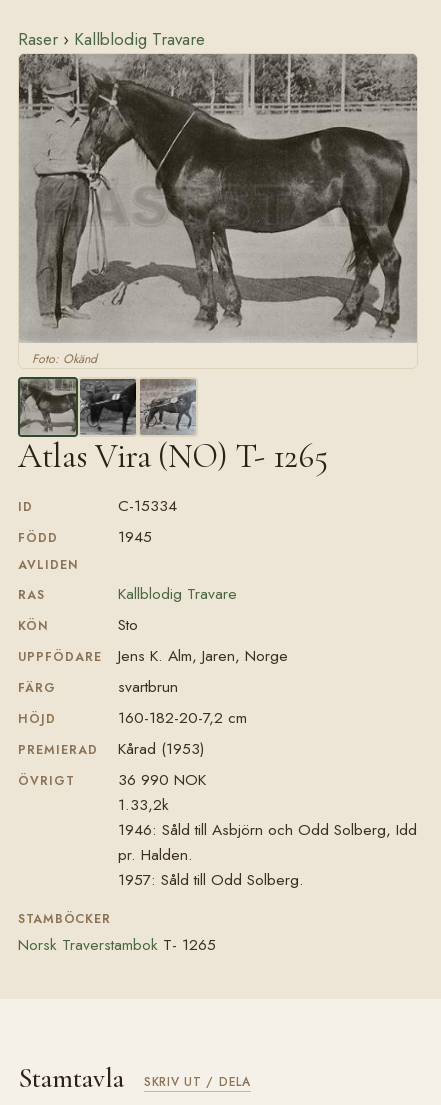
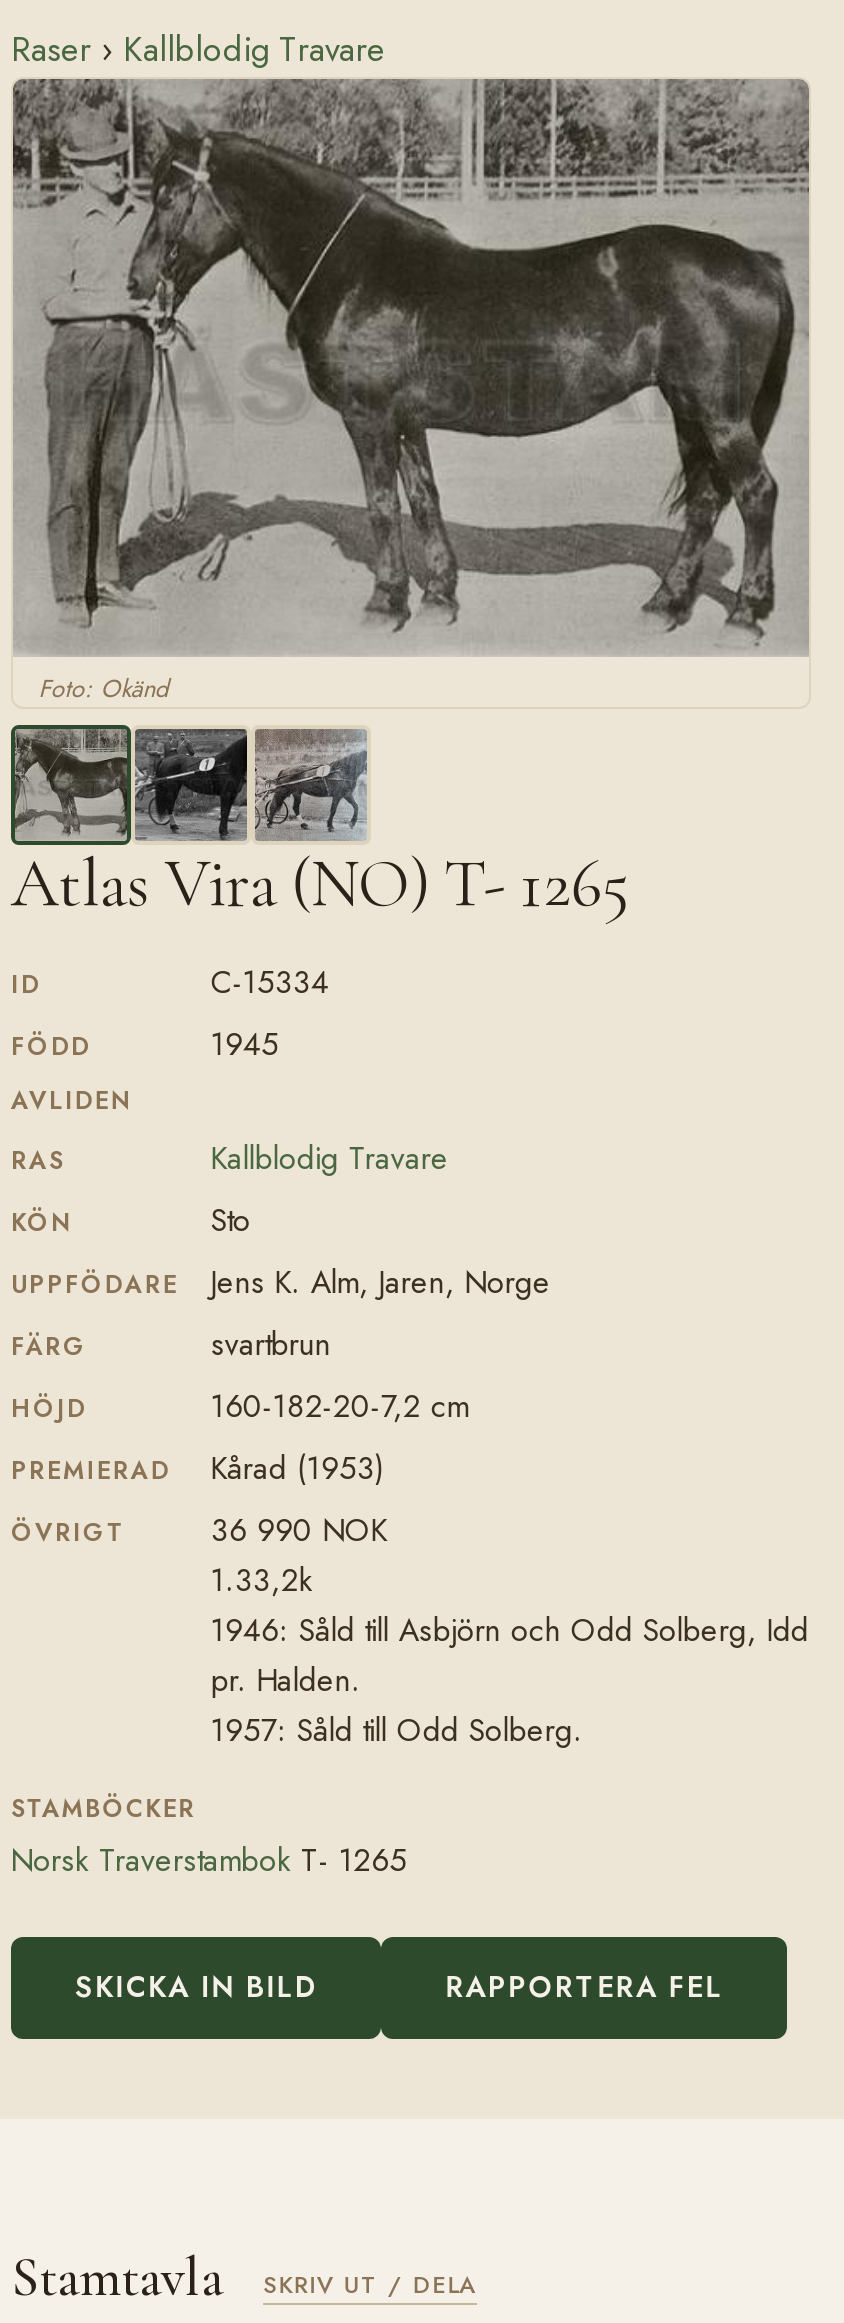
+ SKICKA IN BILD
+ RAPPORTERA FEL
